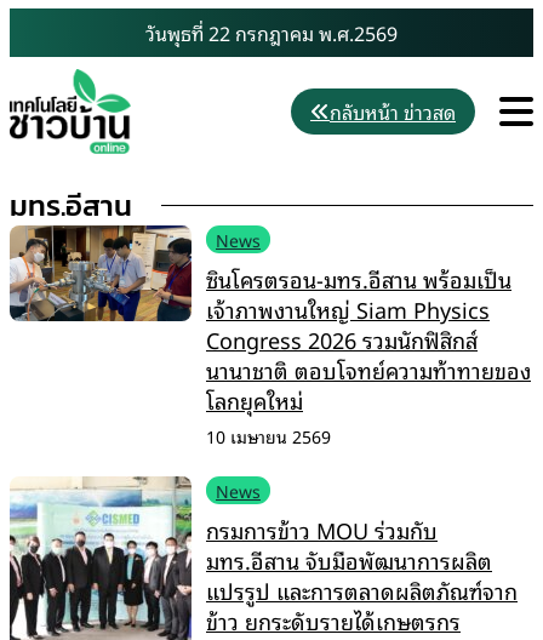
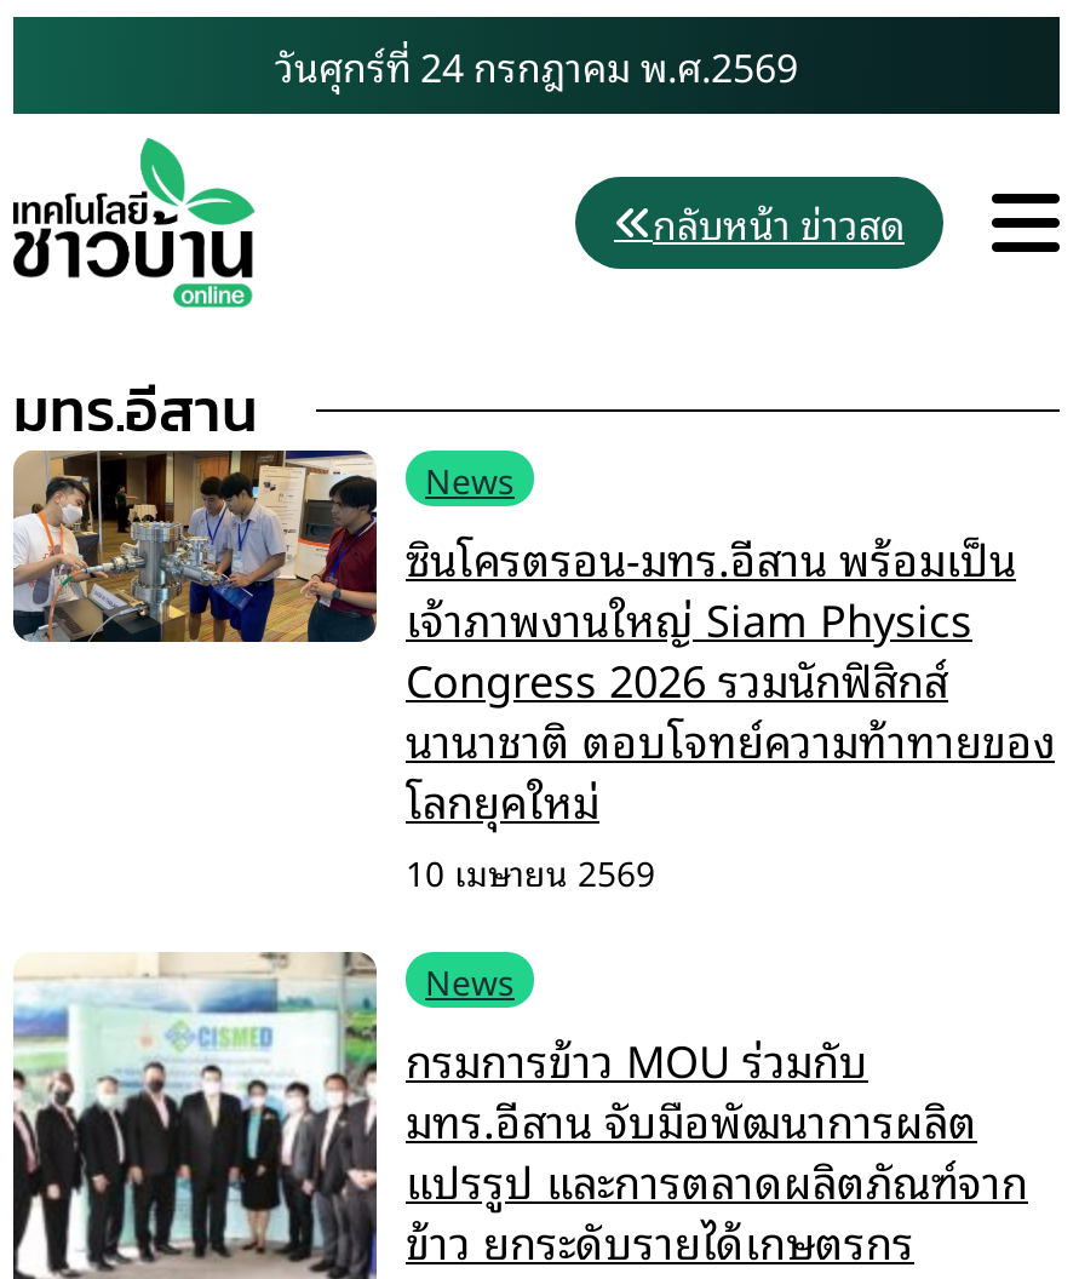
- วันพุธที่ 22 กรกฎาคม พ.ศ.2569
+ วันศุกร์ที่ 24 กรกฎาคม พ.ศ.2569
